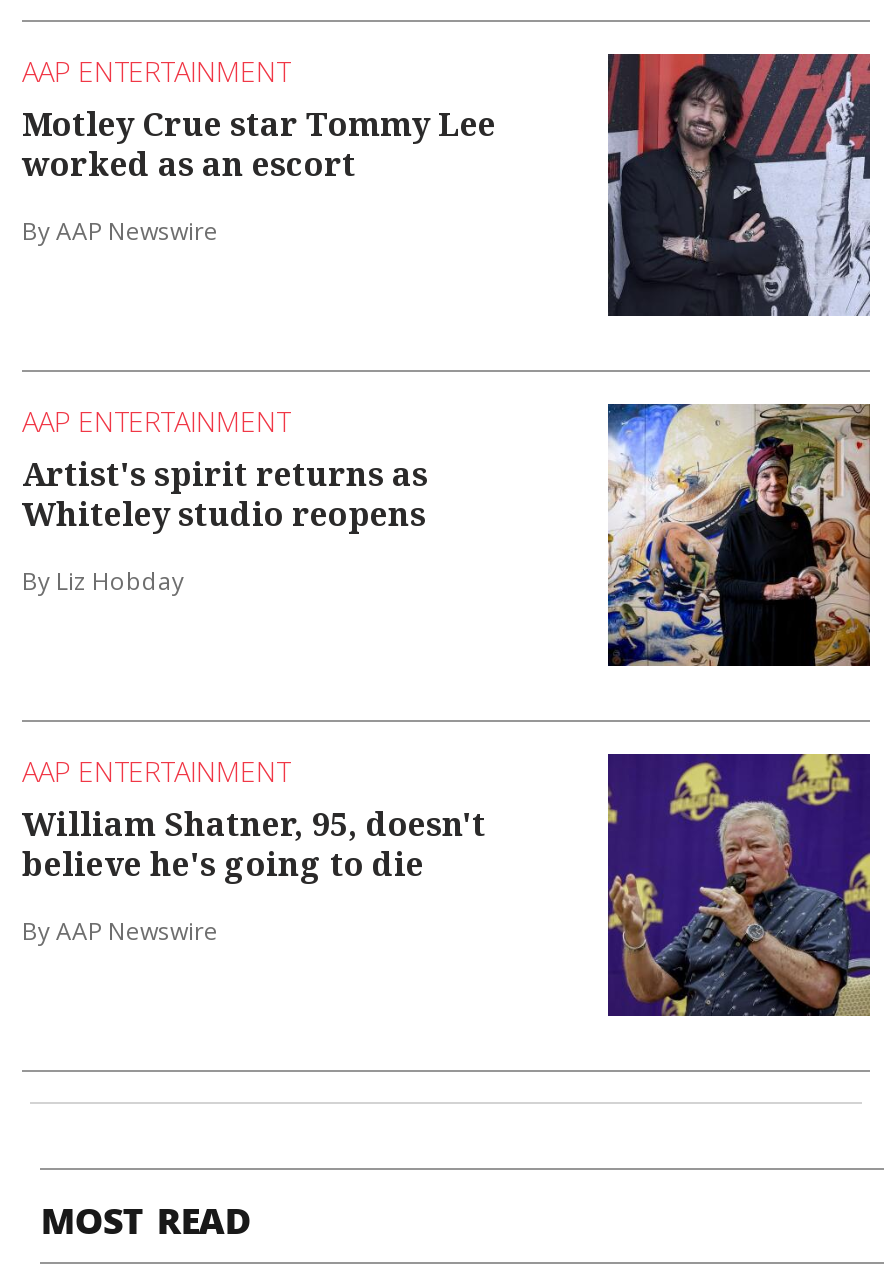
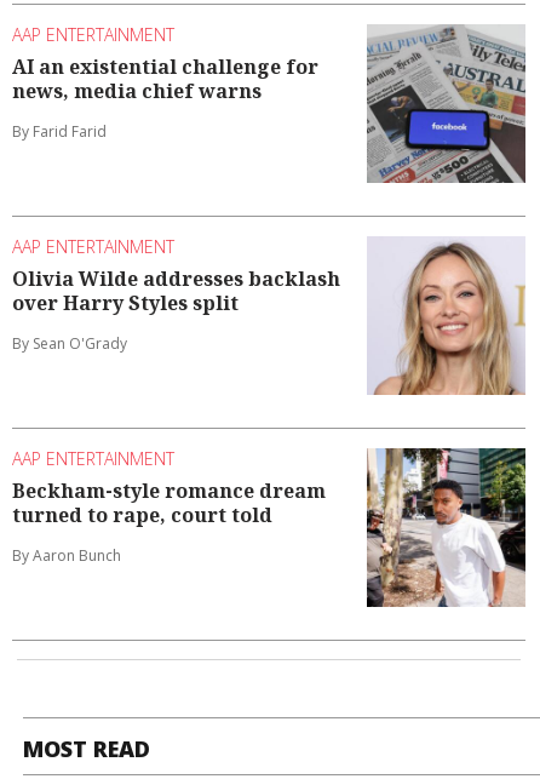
- [image]
+ [image]

- Motley Crue star Tommy Lee
- worked as an escort
+ AI an existential challenge for
+ news, media chief warns

- By AAP Newswire
+ By Farid Farid

- [image]
+ [image]

- Artist's spirit returns as
- Whiteley studio reopens
+ Olivia Wilde addresses backlash
+ over Harry Styles split

- By Liz Hobday
+ By Sean O'Grady

- [image]
+ [image]

- William Shatner, 95, doesn't
- believe he's going to die
+ Beckham-style romance dream
+ turned to rape, court told

- By AAP Newswire
+ By Aaron Bunch
